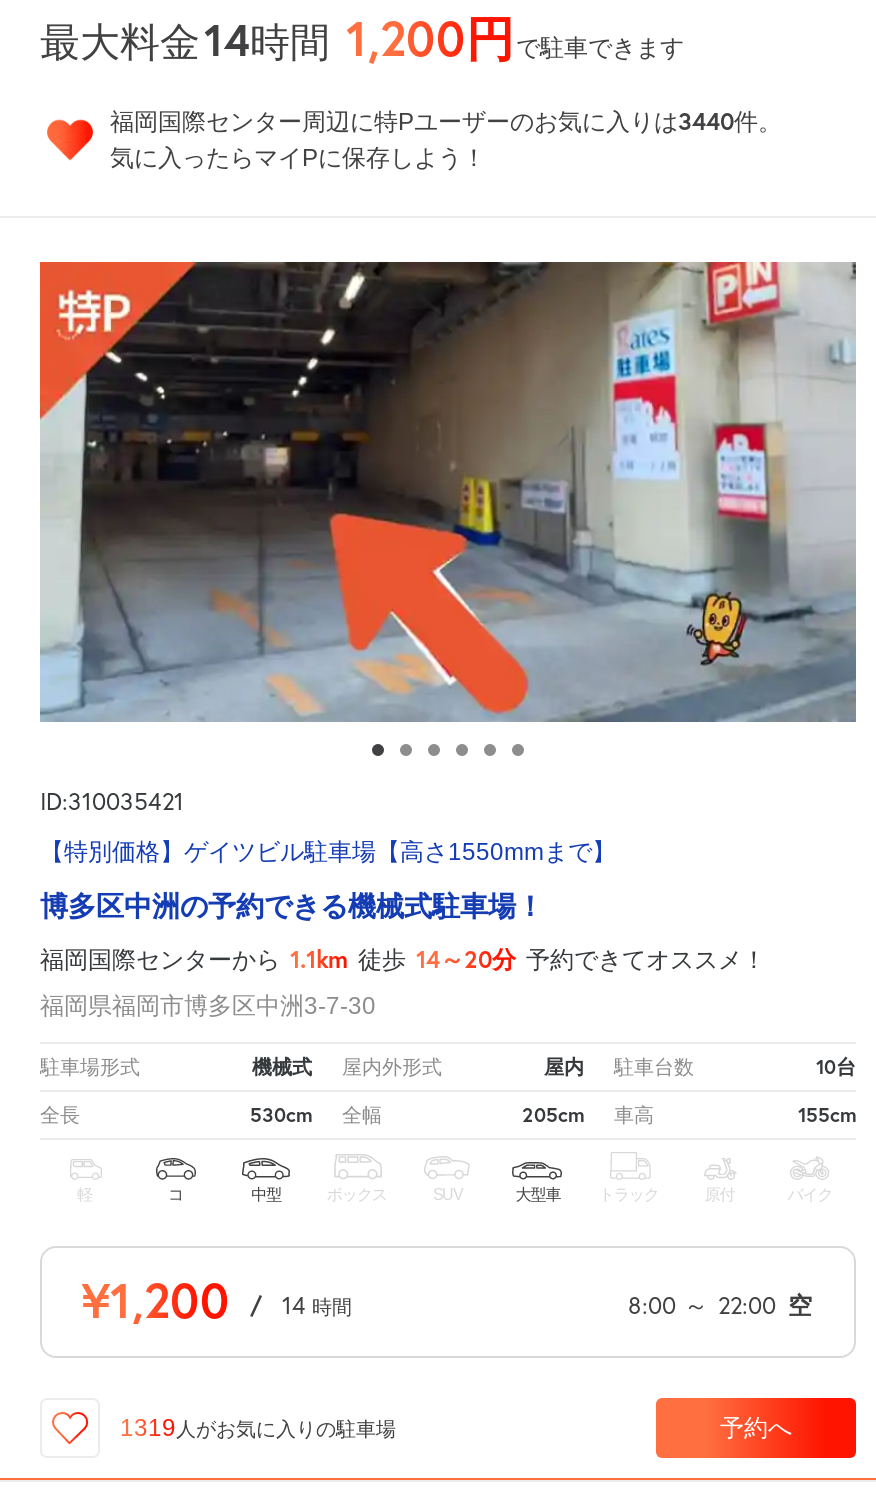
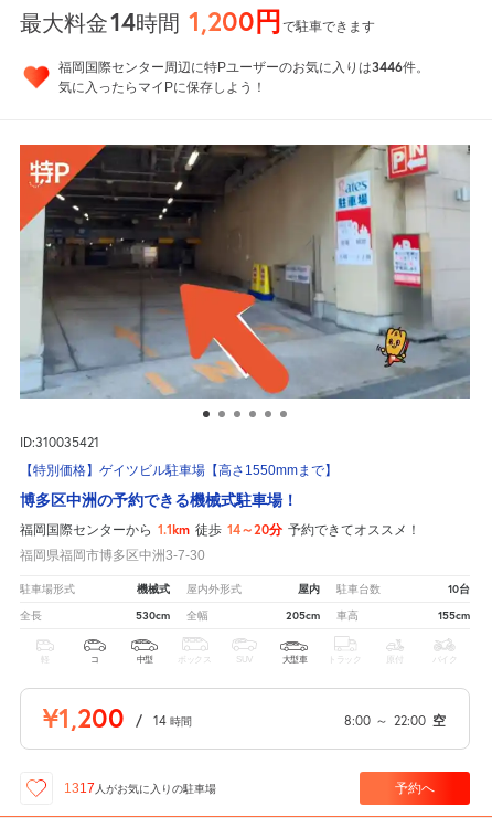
- 福岡国際センター周辺に特Pユーザーのお気に入りは3440件。
+ 福岡国際センター周辺に特Pユーザーのお気に入りは3446件。

- 1319人がお気に入りの駐車場
+ 1317人がお気に入りの駐車場
